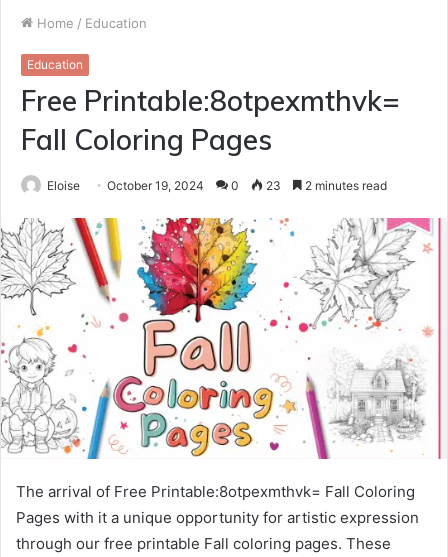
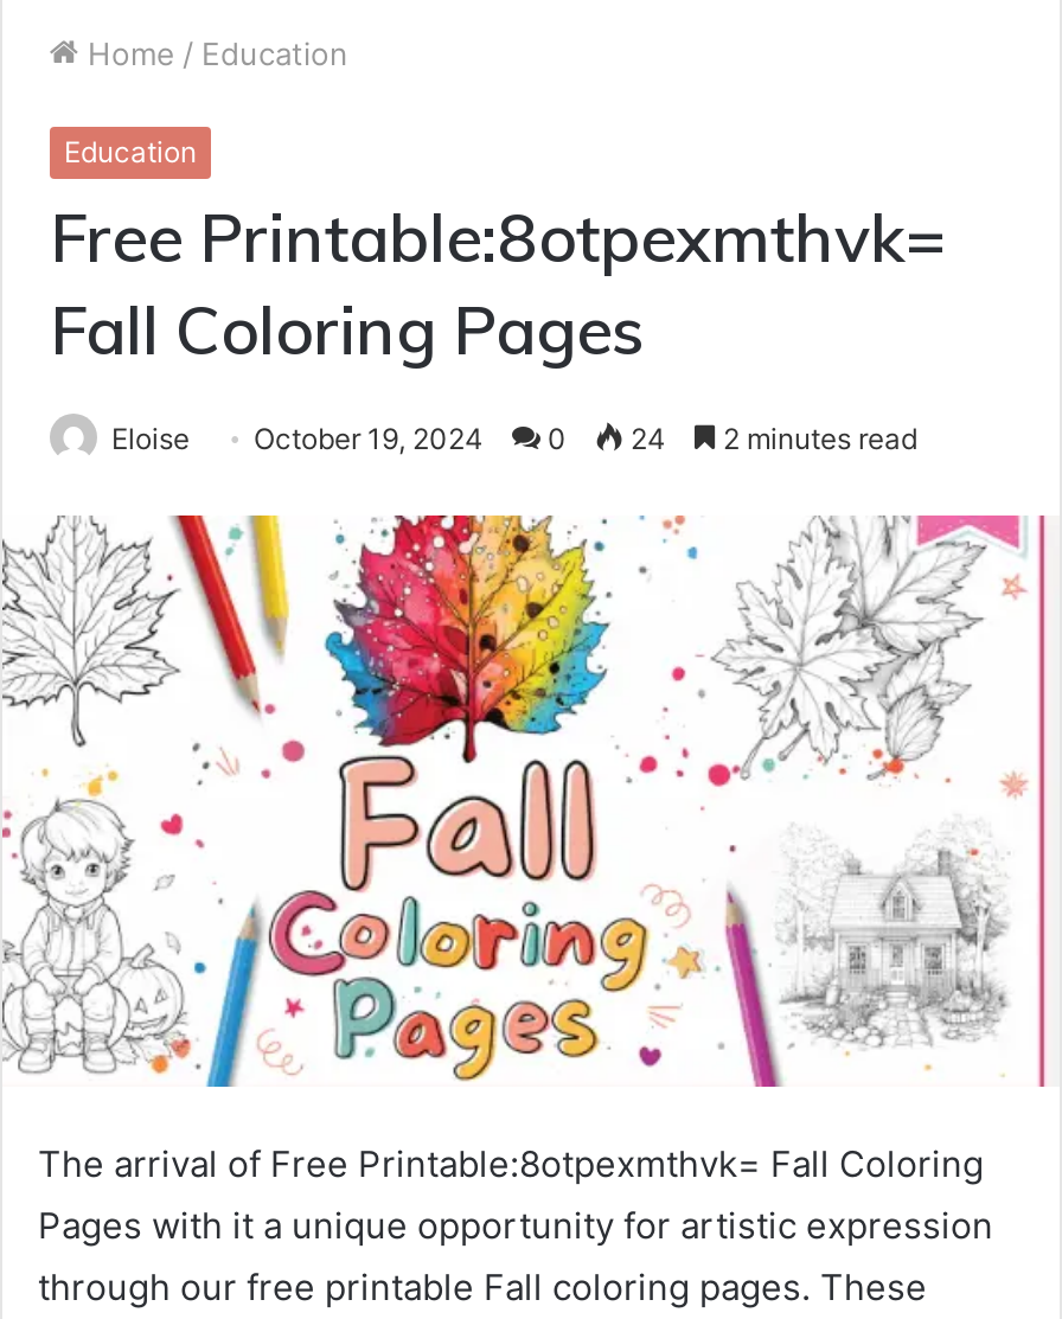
- Eloise October 19, 2024 0 23 2 minutes read
+ Eloise October 19, 2024 0 24 2 minutes read
